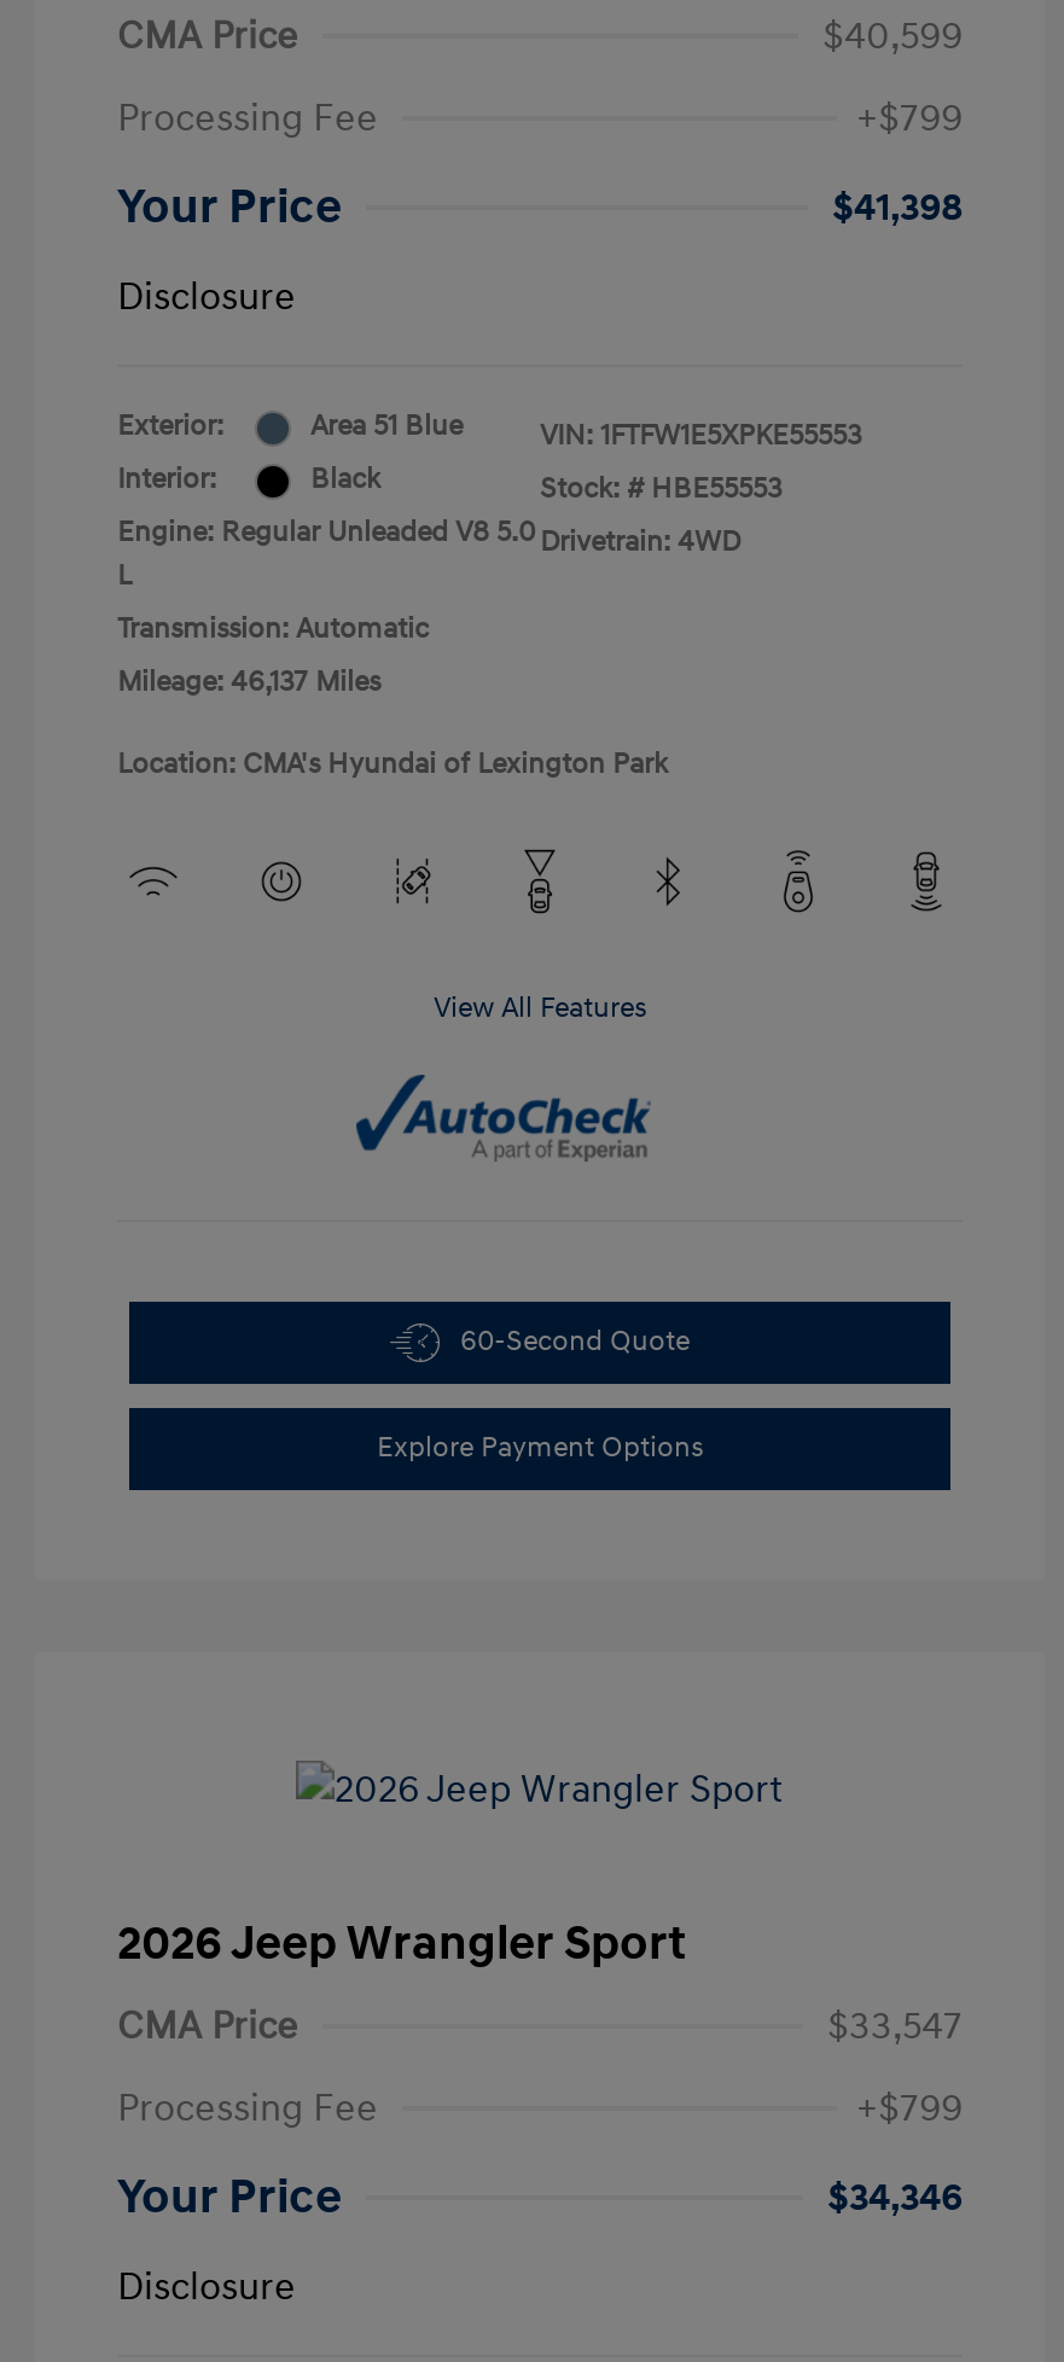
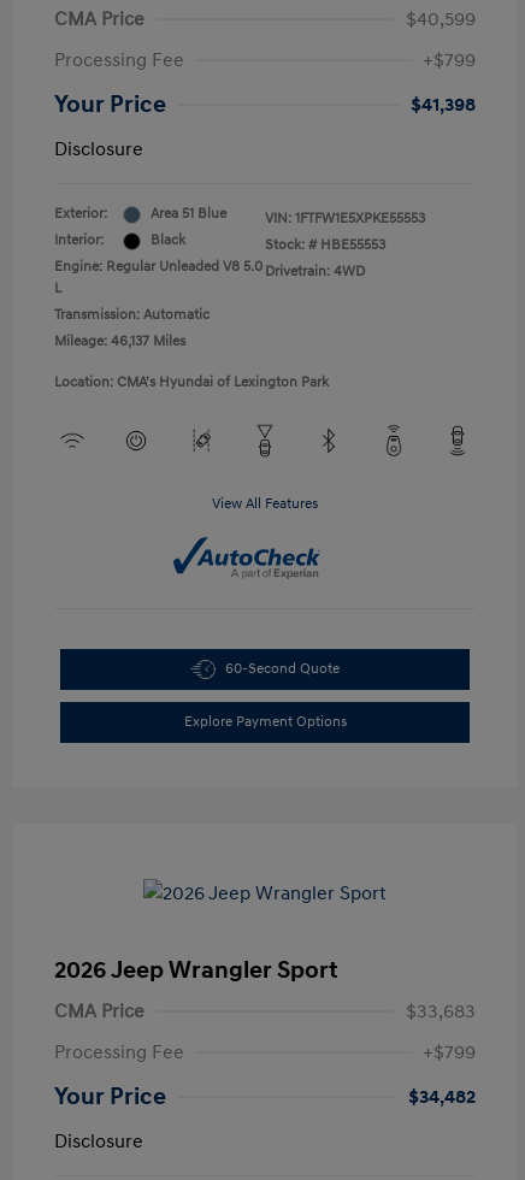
- $33,547
+ $33,683

- $34,346
+ $34,482
